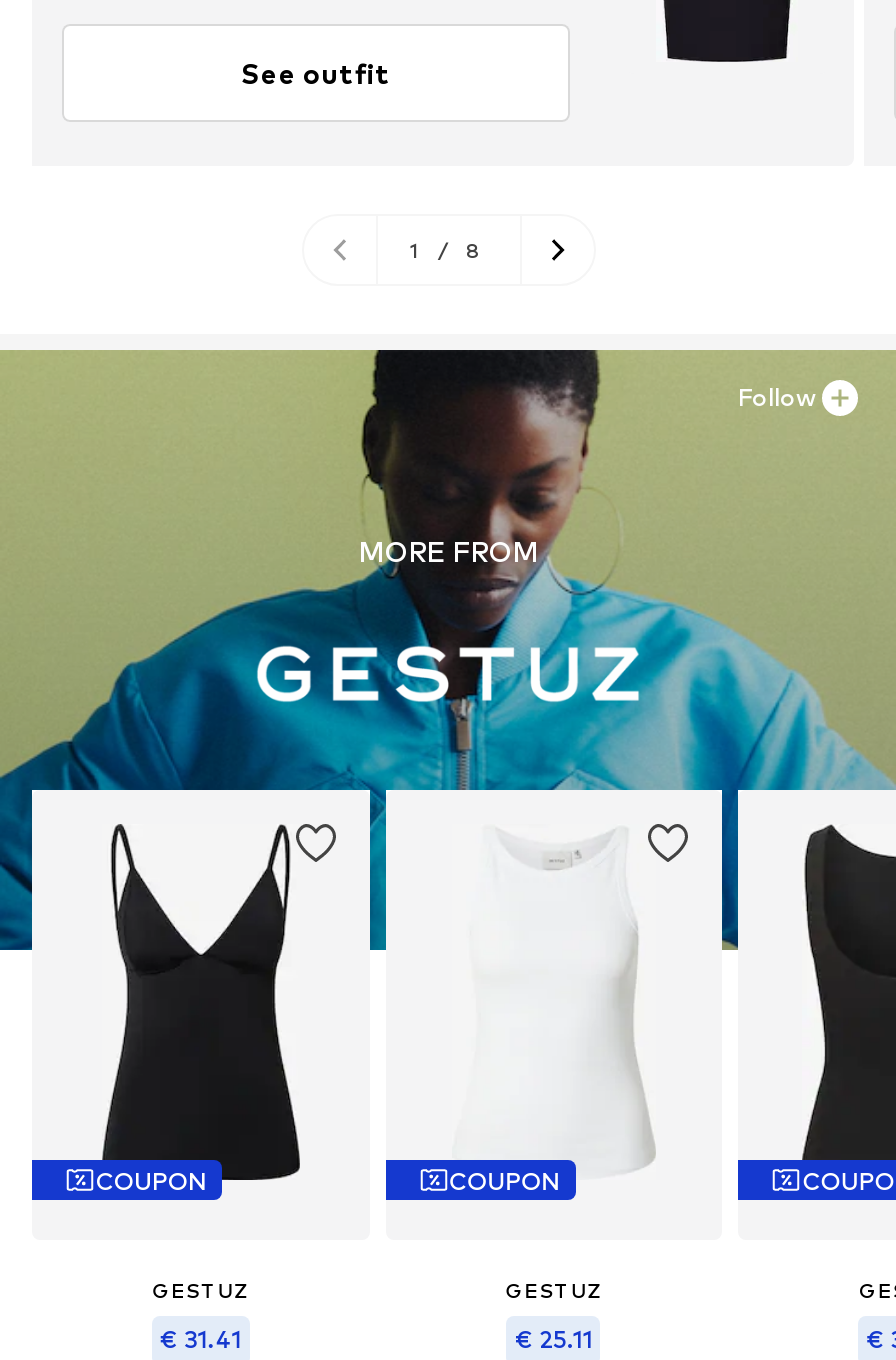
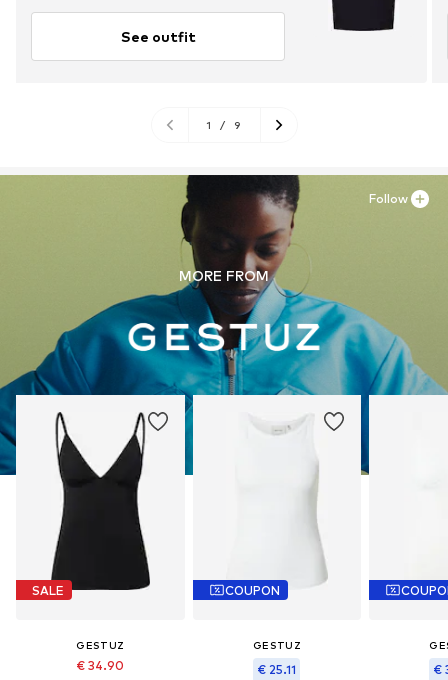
- 1 / 8
+ 1 / 9

- [image]

- COUPON
+ SALE

- € 31.41
+ € 34.90
